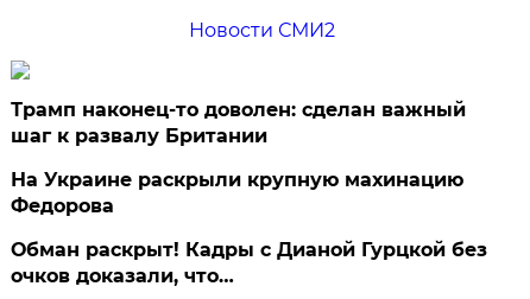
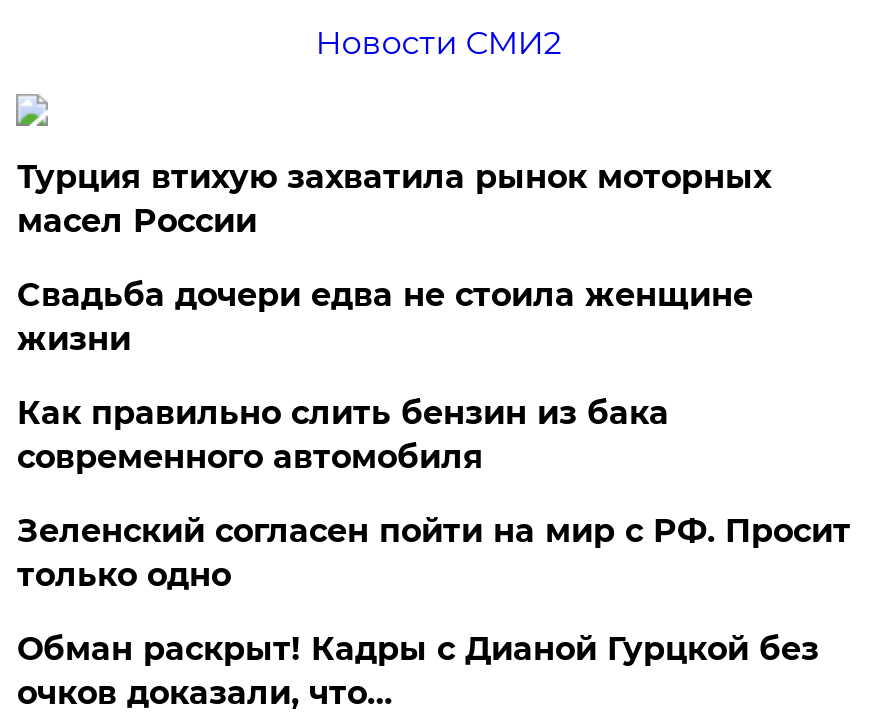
- Трамп наконец-то доволен: сделан важный
- шаг к развалу Британии
- На Украине раскрыли крупную махинацию
- Федорова
+ Турция втихую захватила рынок моторных
+ масел России
+ Свадьба дочери едва не стоила женщине
+ жизни
+ Как правильно слить бензин из бака
+ современного автомобиля
+ Зеленский согласен пойти на мир с РФ. Просит
+ только одно
